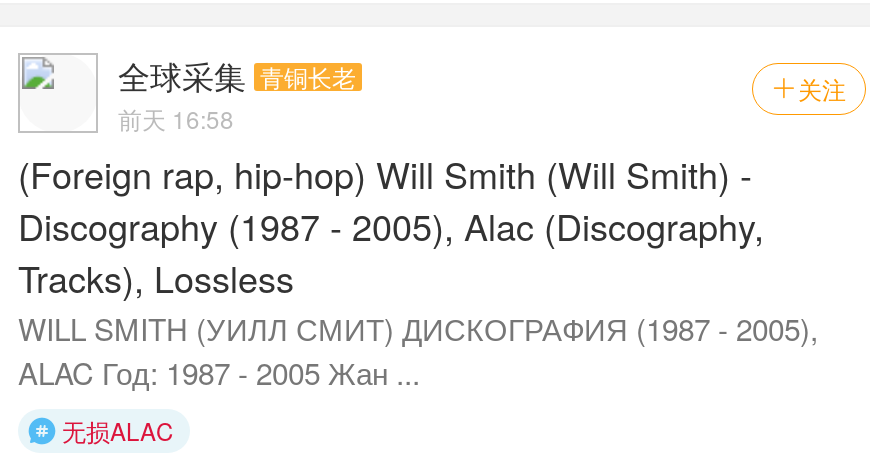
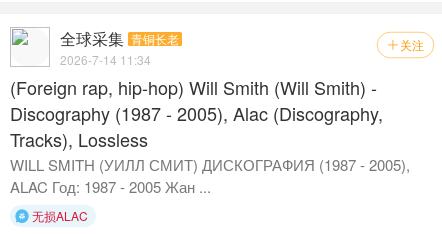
- 前天 16:58
+ 2026-7-14 11:34
